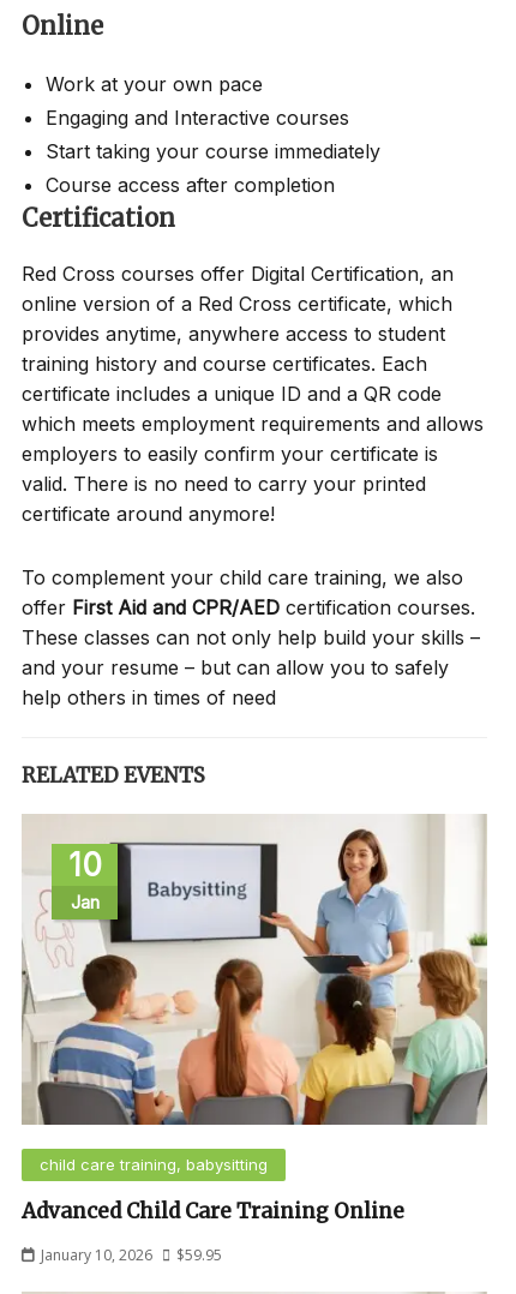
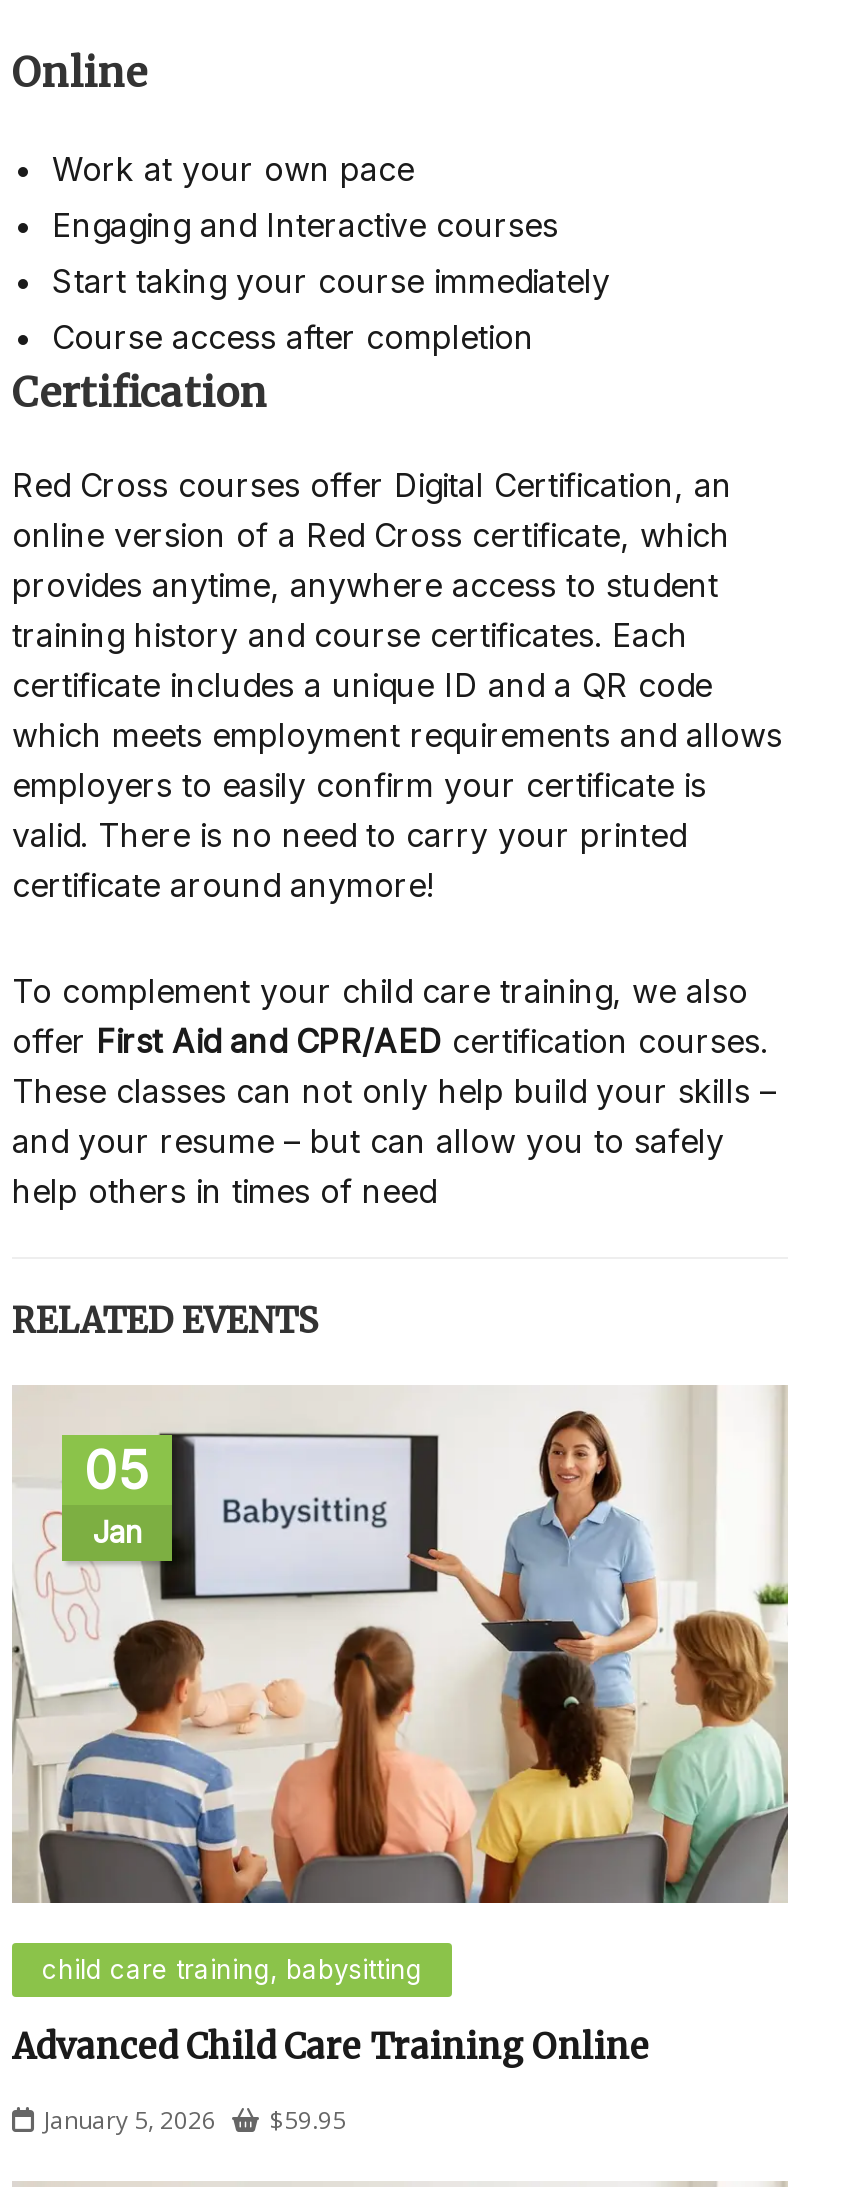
- 10
+ 05

- January 10, 2026 $59.95
+ January 5, 2026 $59.95
